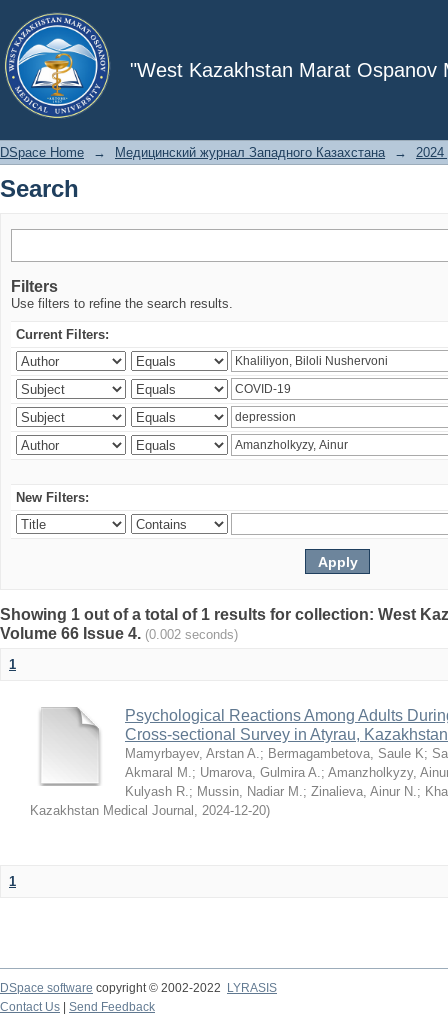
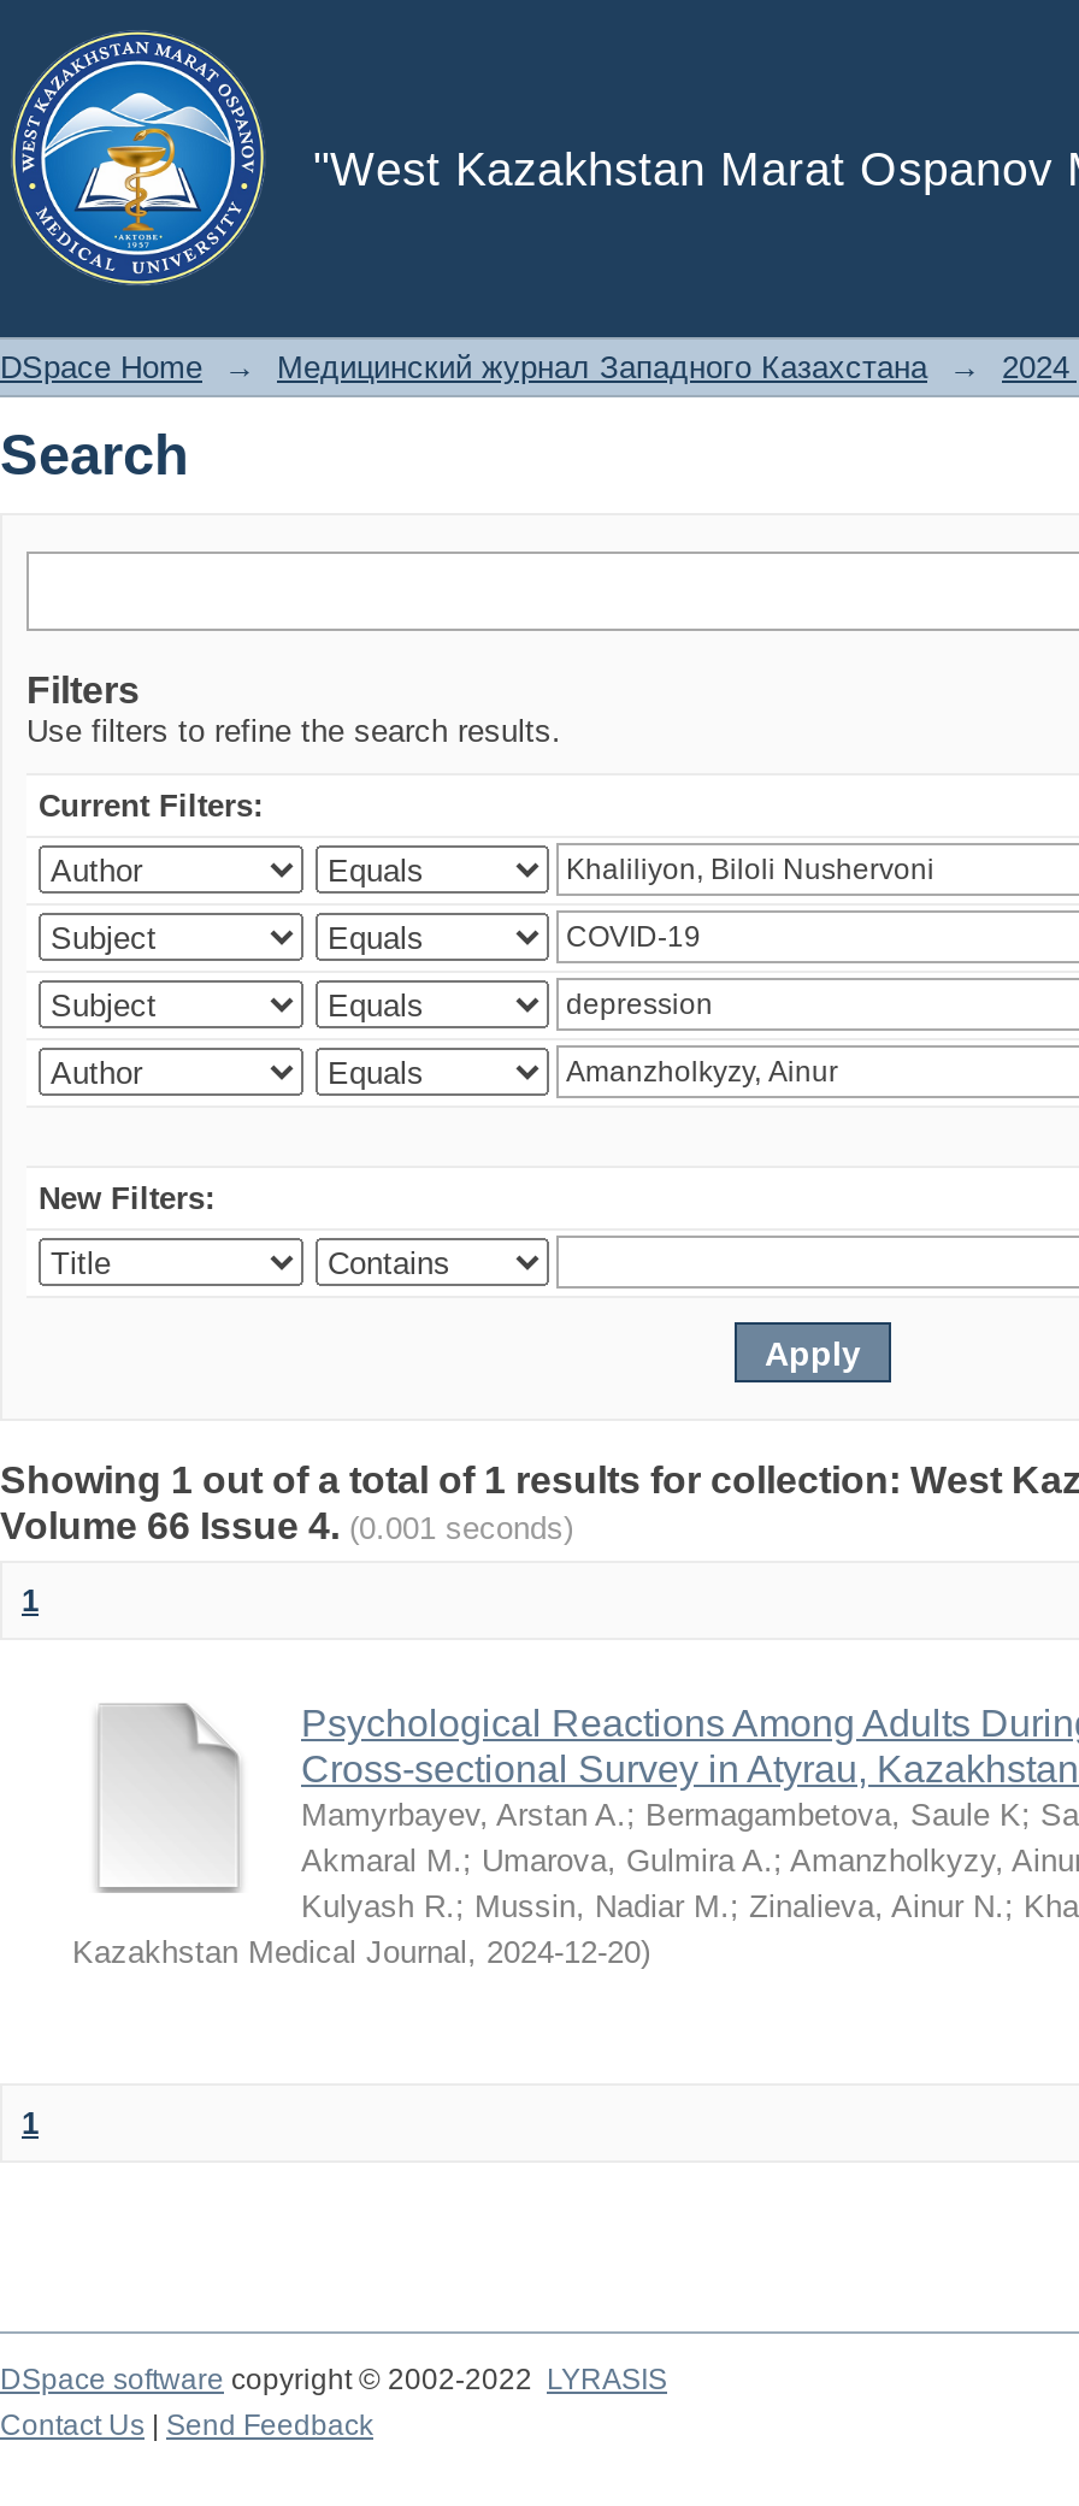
- Volume 66 Issue 4. (0.002 seconds)
+ Volume 66 Issue 4. (0.001 seconds)
